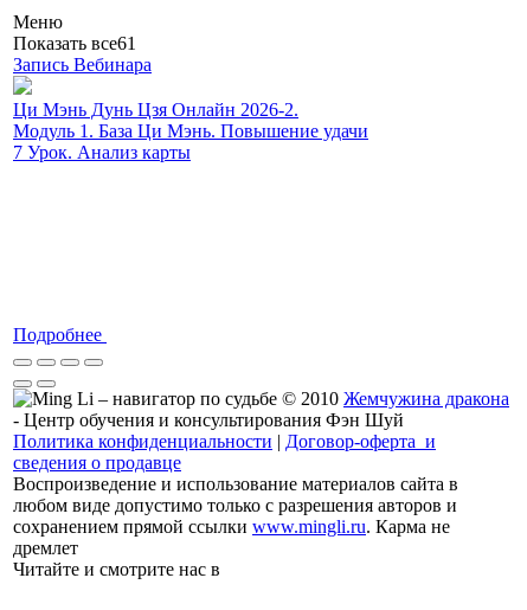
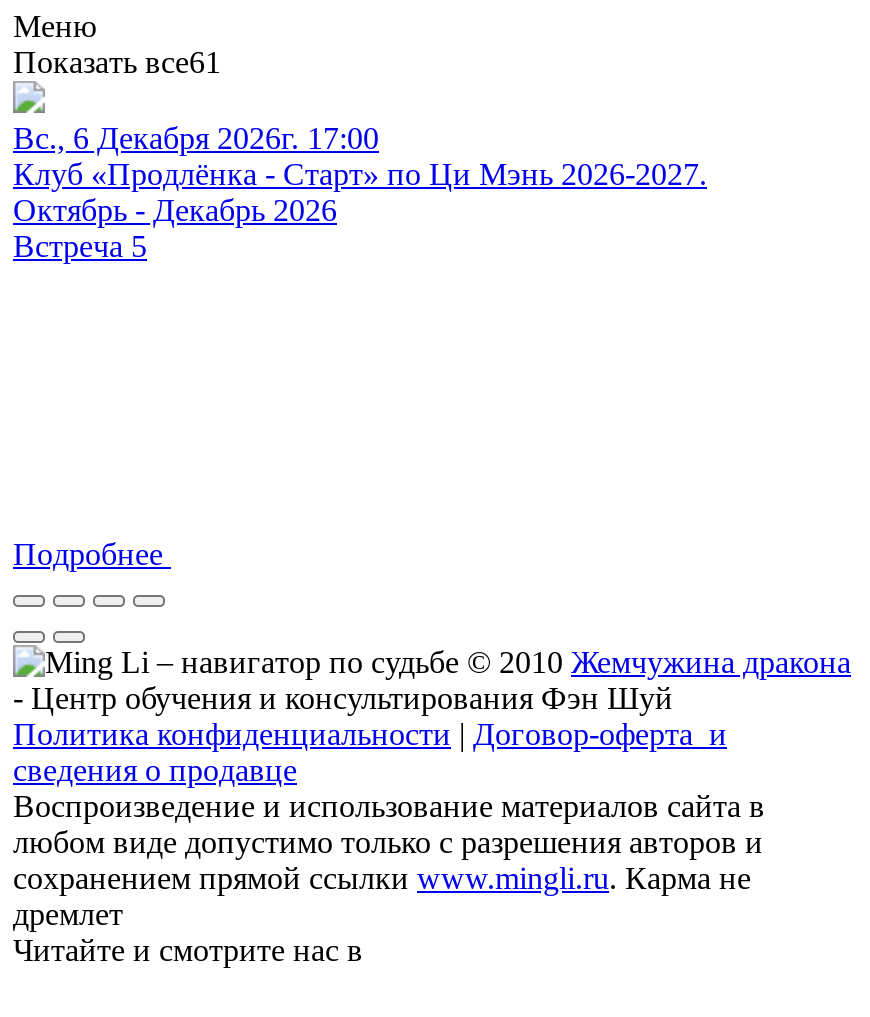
- Запись Вебинара
- Ци Мэнь Дунь Цзя Онлайн 2026-2.
- Модуль 1. База Ци Мэнь. Повышение удачи
- 7 Урок. Анализ карты
+ Вс., 6 Декабря 2026г. 17:00
+ Клуб «Продлёнка - Старт» по Ци Мэнь 2026-2027.
+ Октябрь - Декабрь 2026
+ Встреча 5
